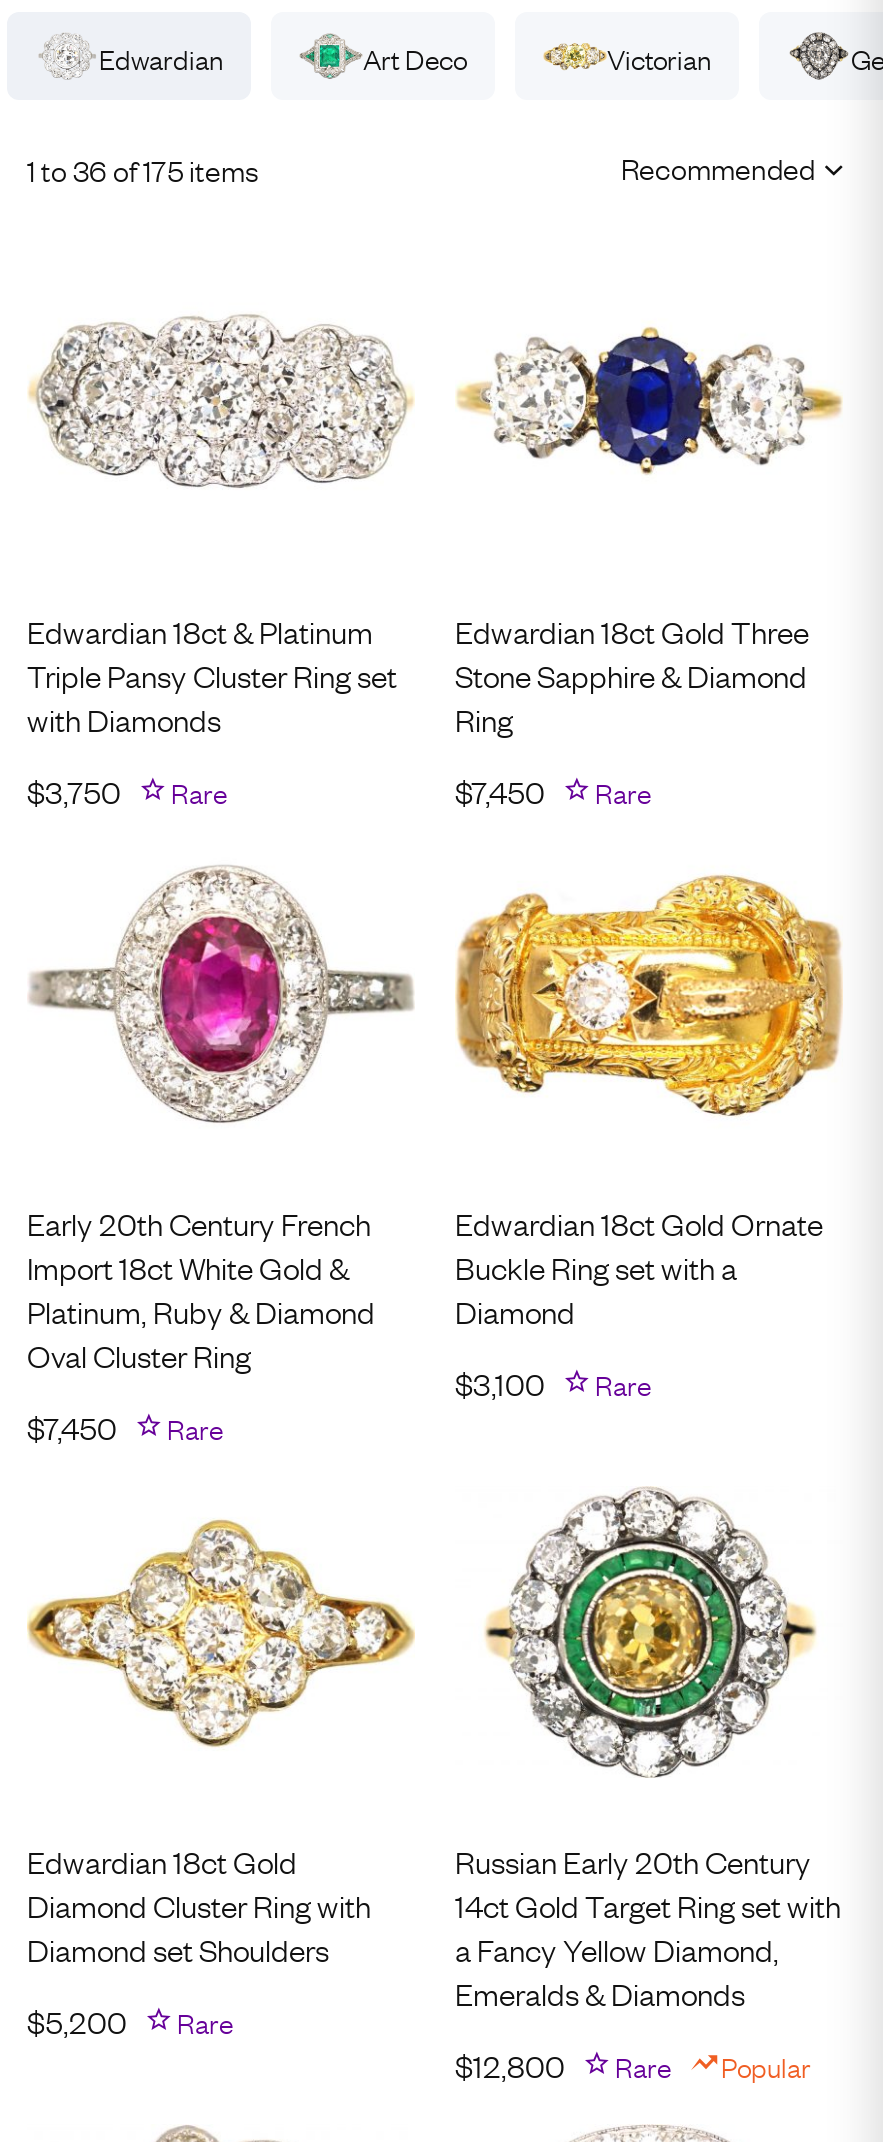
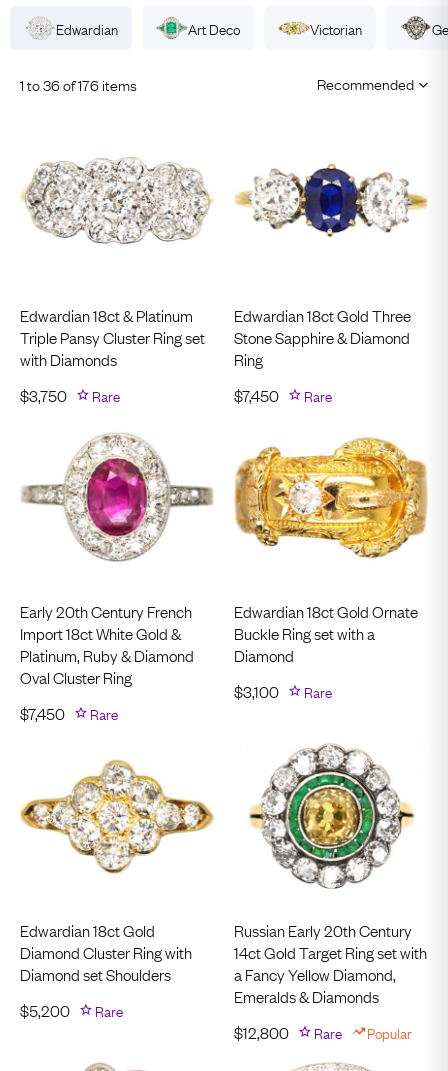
- 1 to 36 of 175 items
+ 1 to 36 of 176 items
